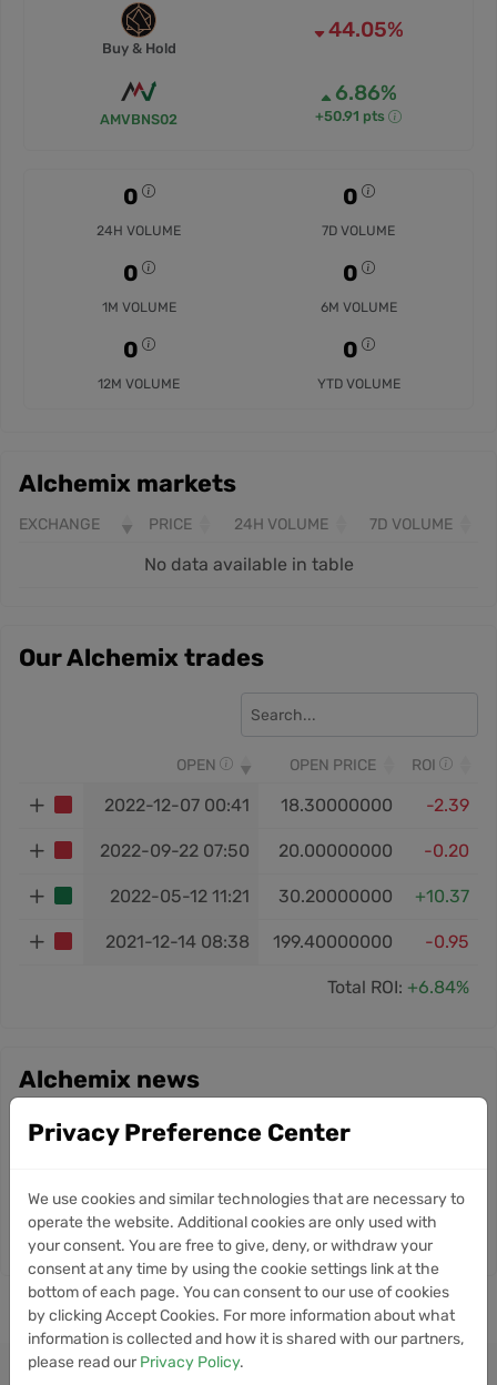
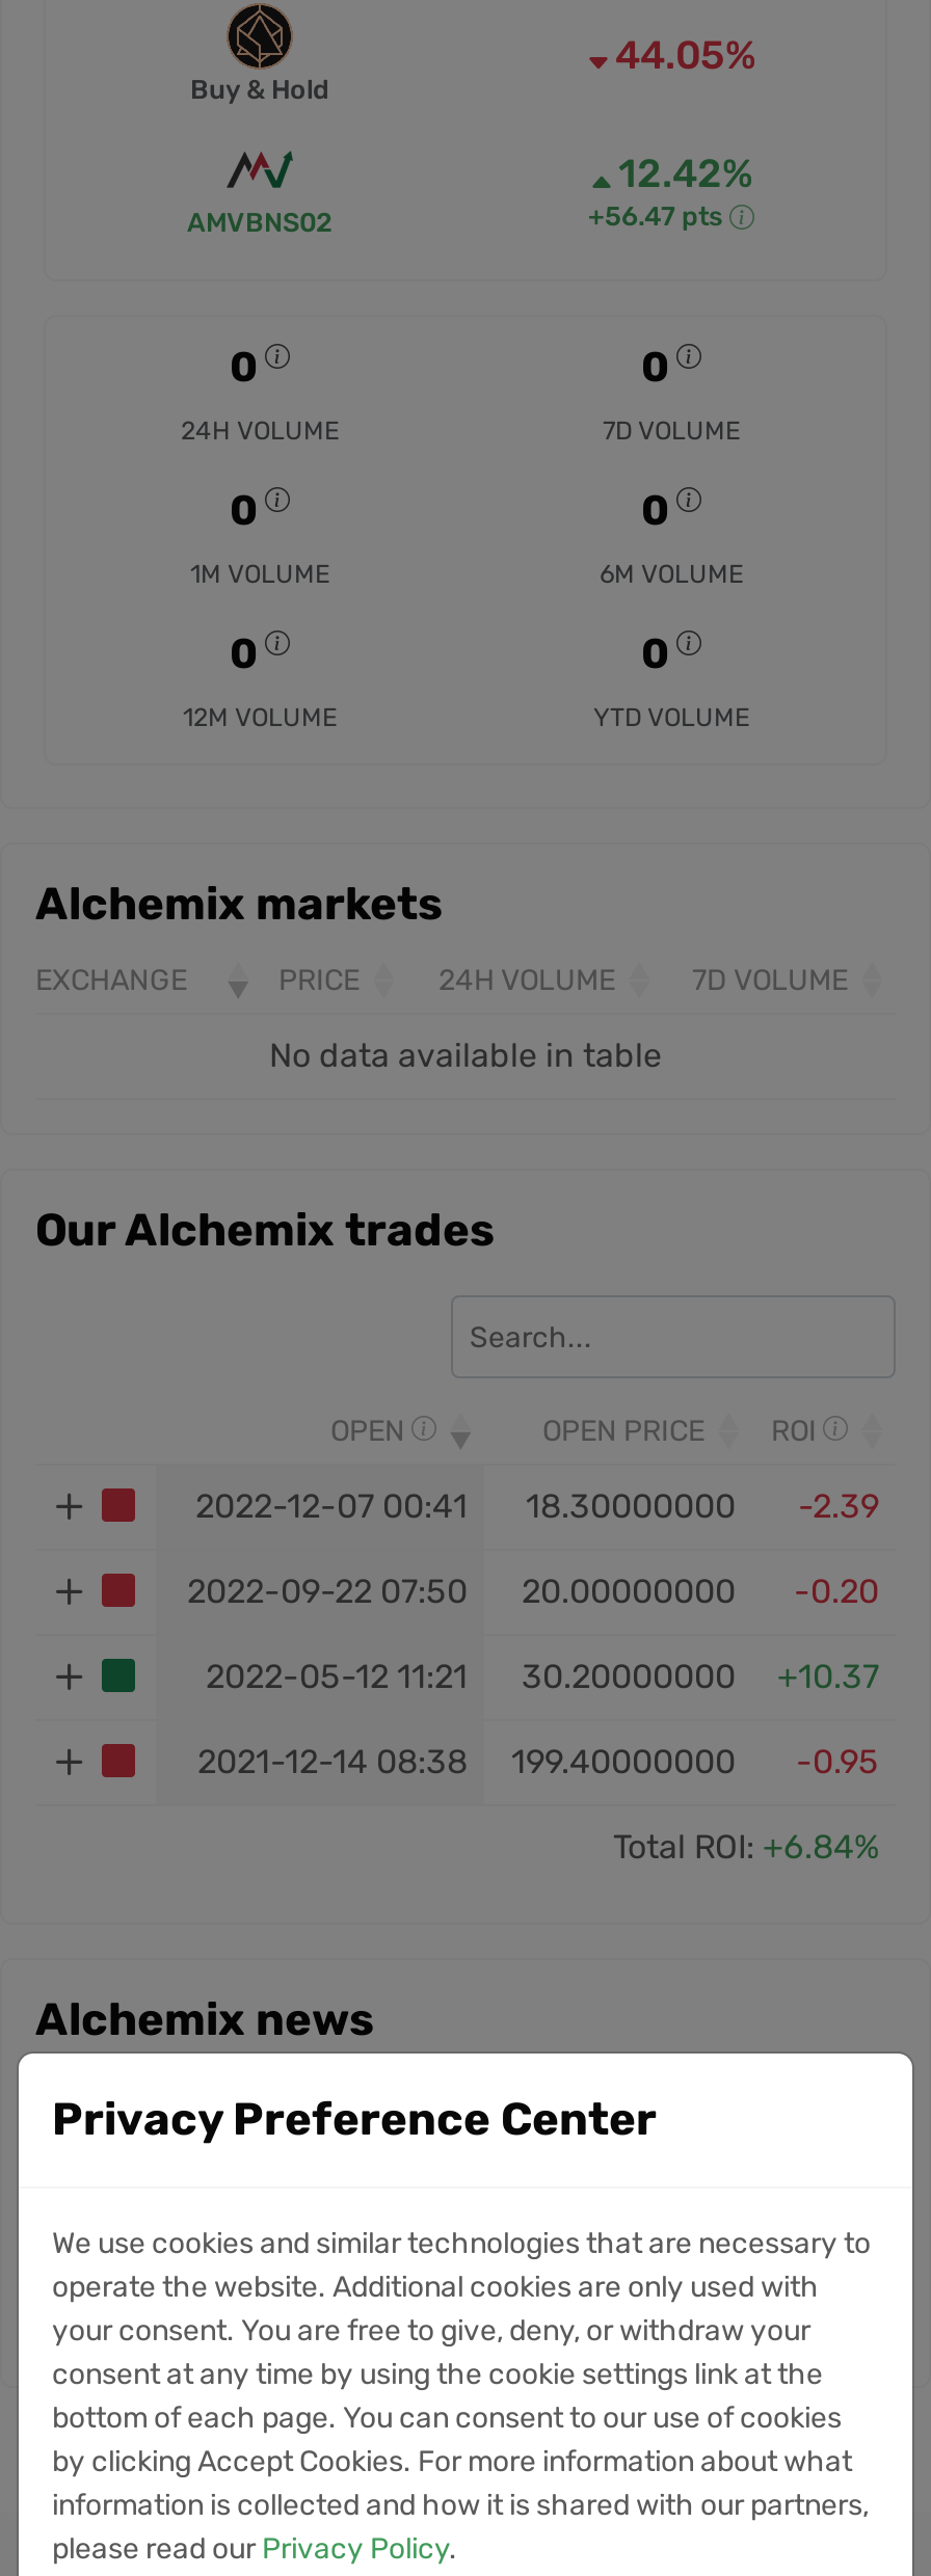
- 6.86%
+ 12.42%

- +50.91 pts
+ +56.47 pts
